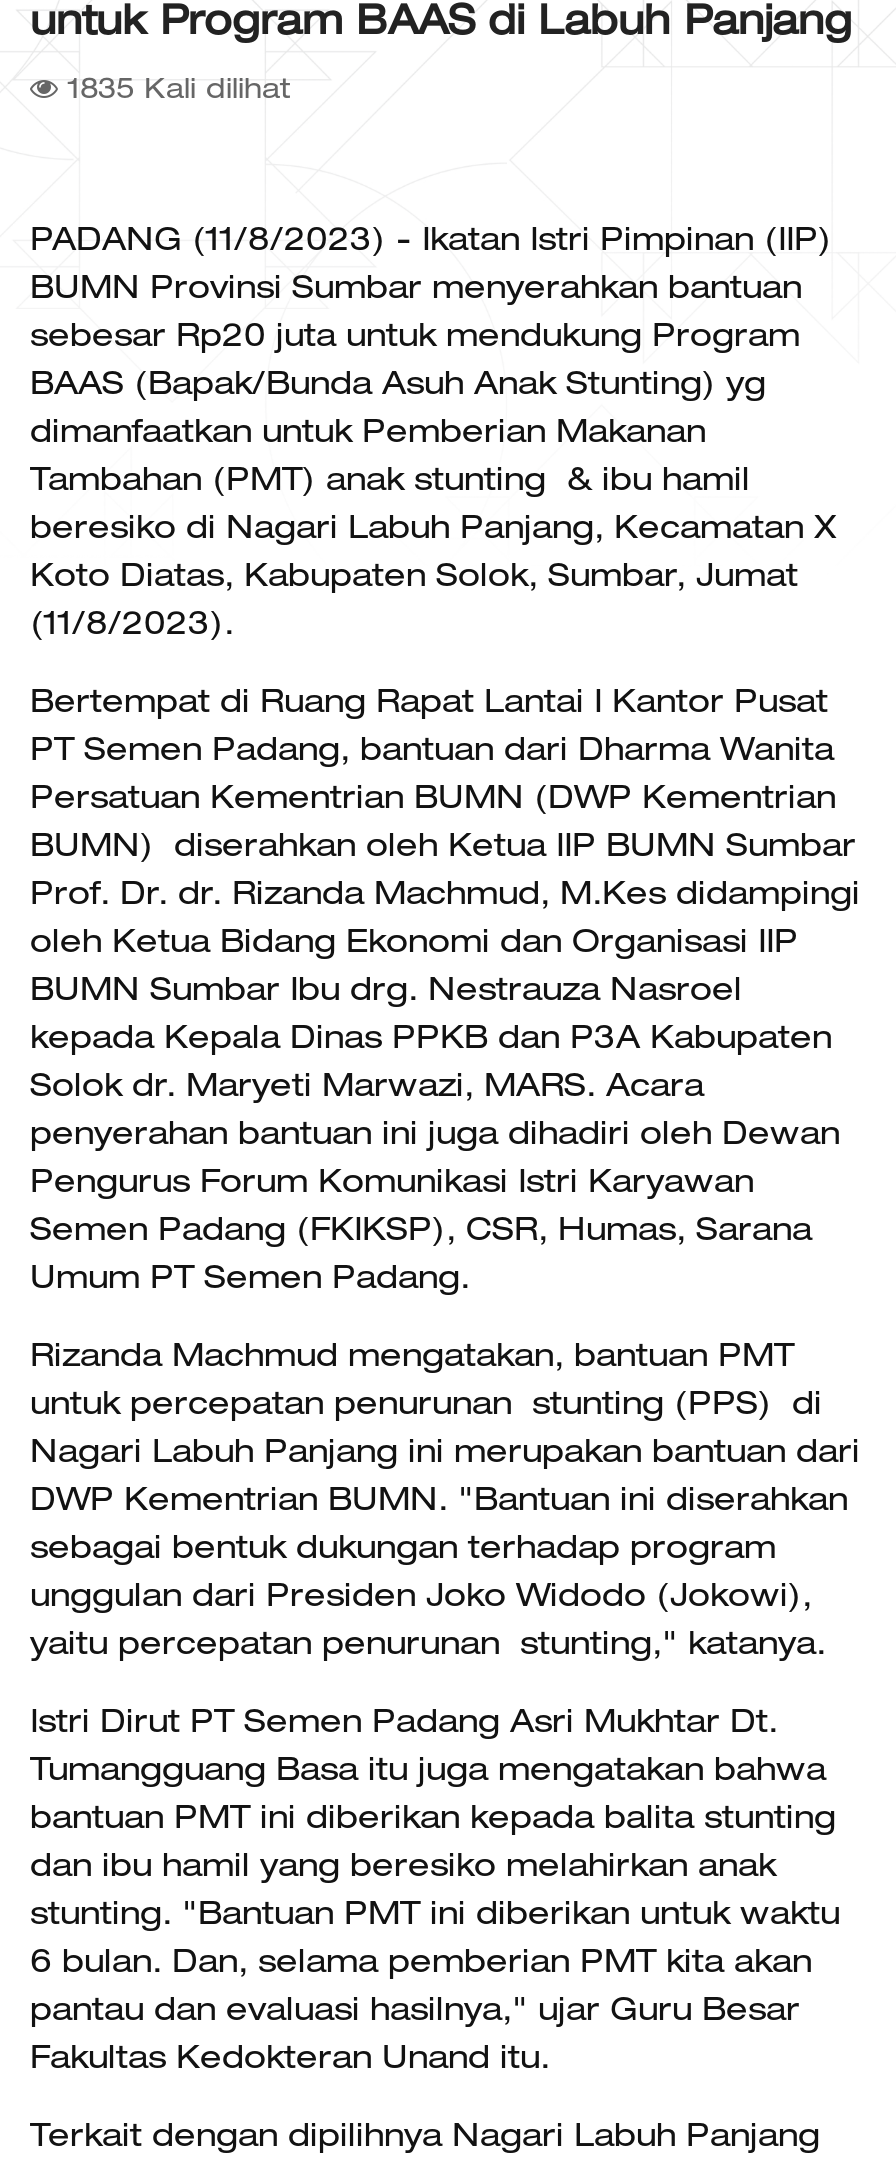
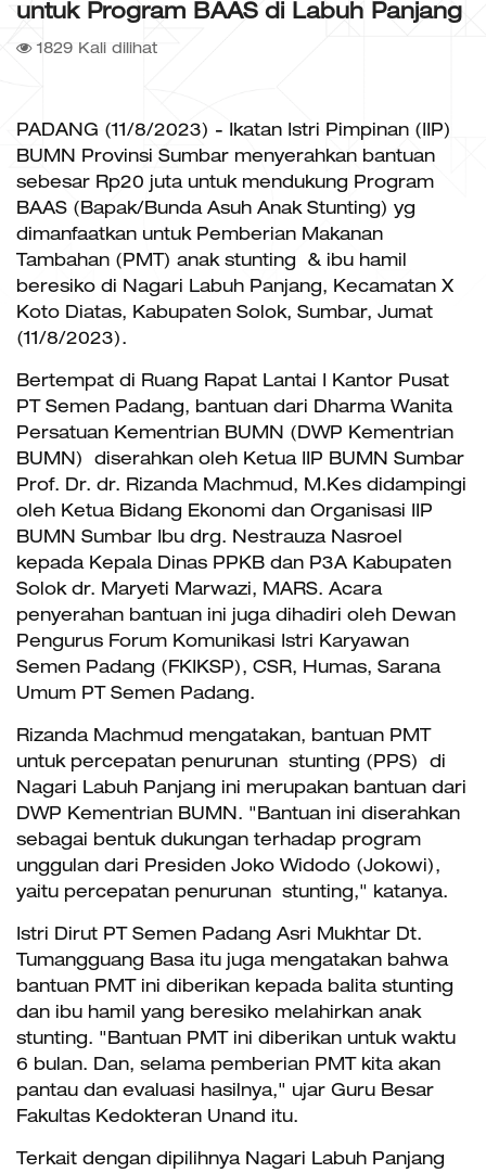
- 1835 Kali dilihat
+ 1829 Kali dilihat
